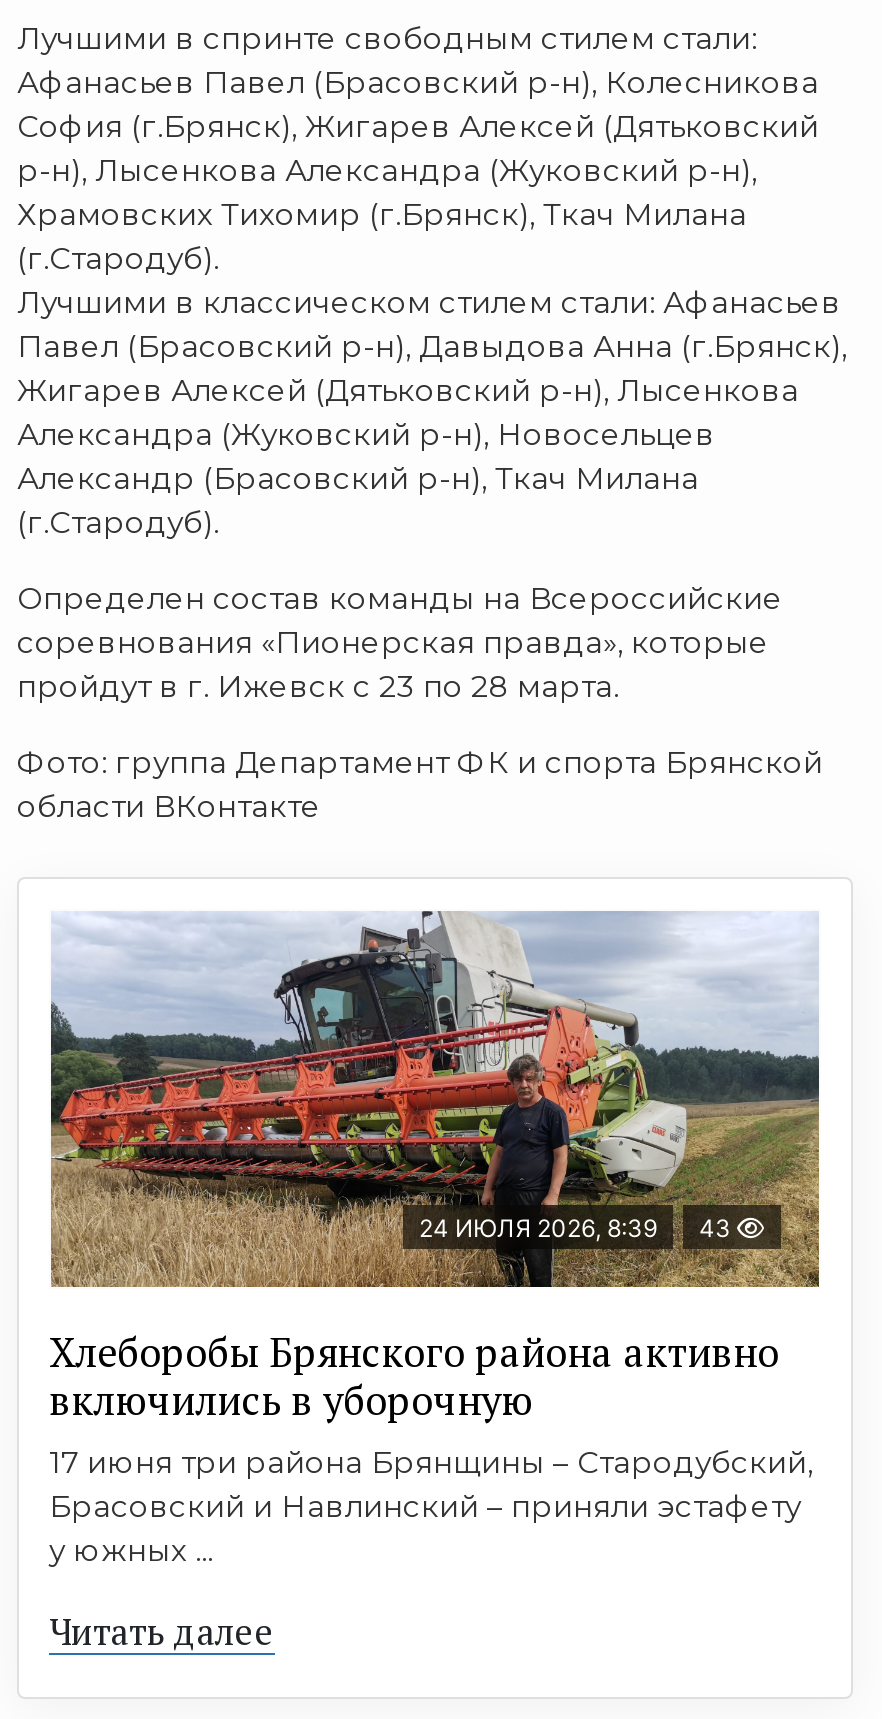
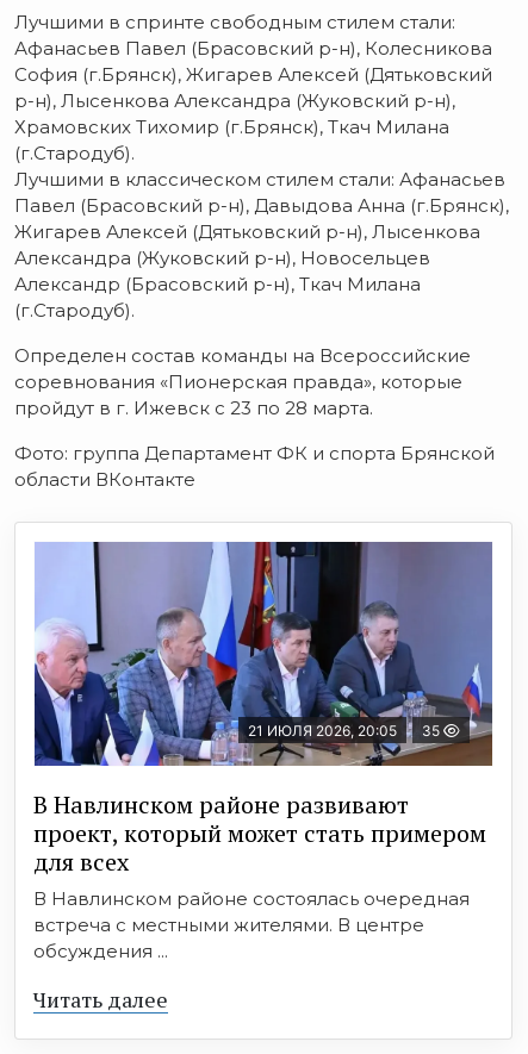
- [image]
- 24 ИЮЛЯ 2026, 8:39
- 43
+ [image]
+ 21 ИЮЛЯ 2026, 20:05
+ 35

- Хлеборобы Брянского района активно
- включились в уборочную
- 17 июня три района Брянщины – Стародубский,
- Брасовский и Навлинский – приняли эстафету
- у южных ...
+ В Навлинском районе развивают
+ проект, который может стать примером
+ для всех
+ В Навлинском районе состоялась очередная
+ встреча с местными жителями. В центре
+ обсуждения ...
